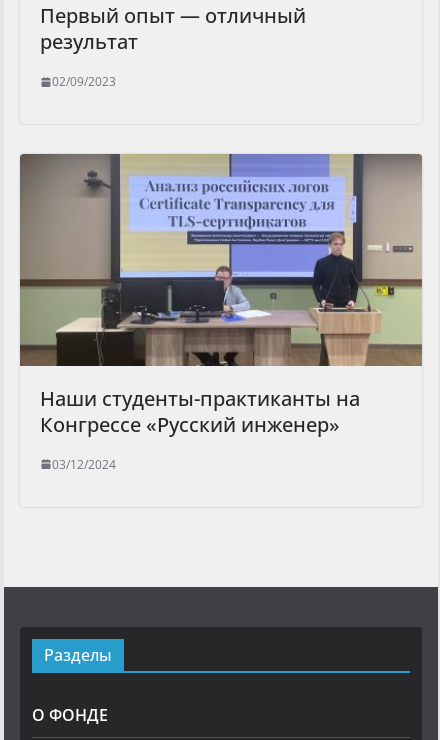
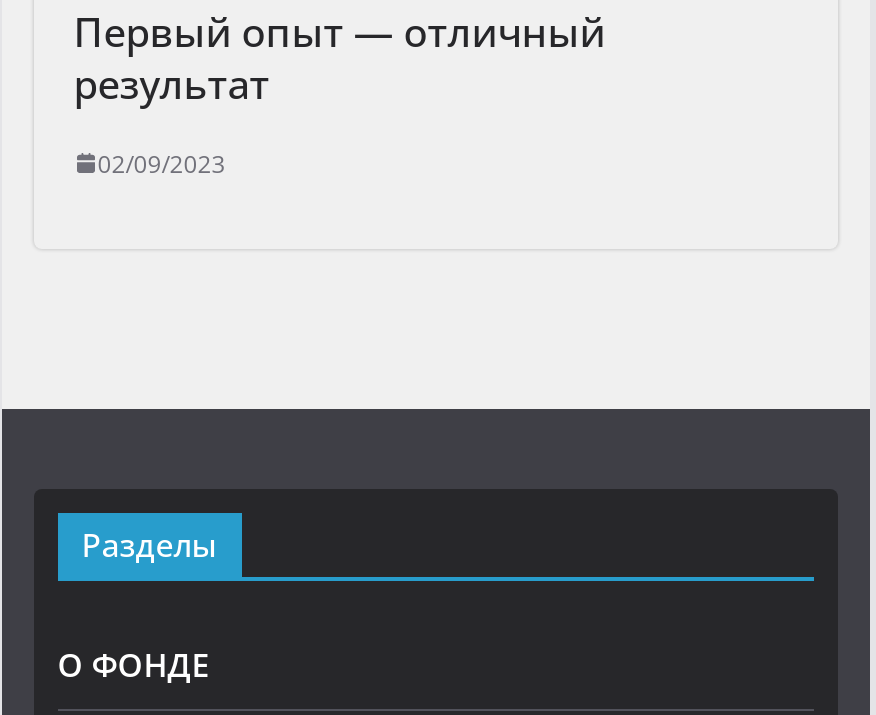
- [image]
- Наши студенты-практиканты на
- Конгрессе «Русский инженер»
- 03/12/2024
